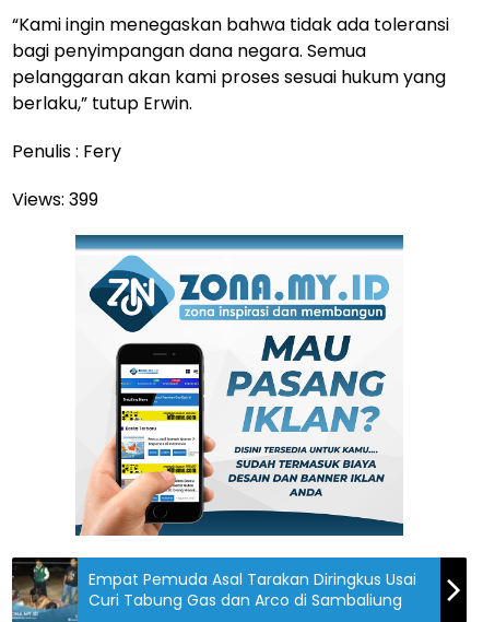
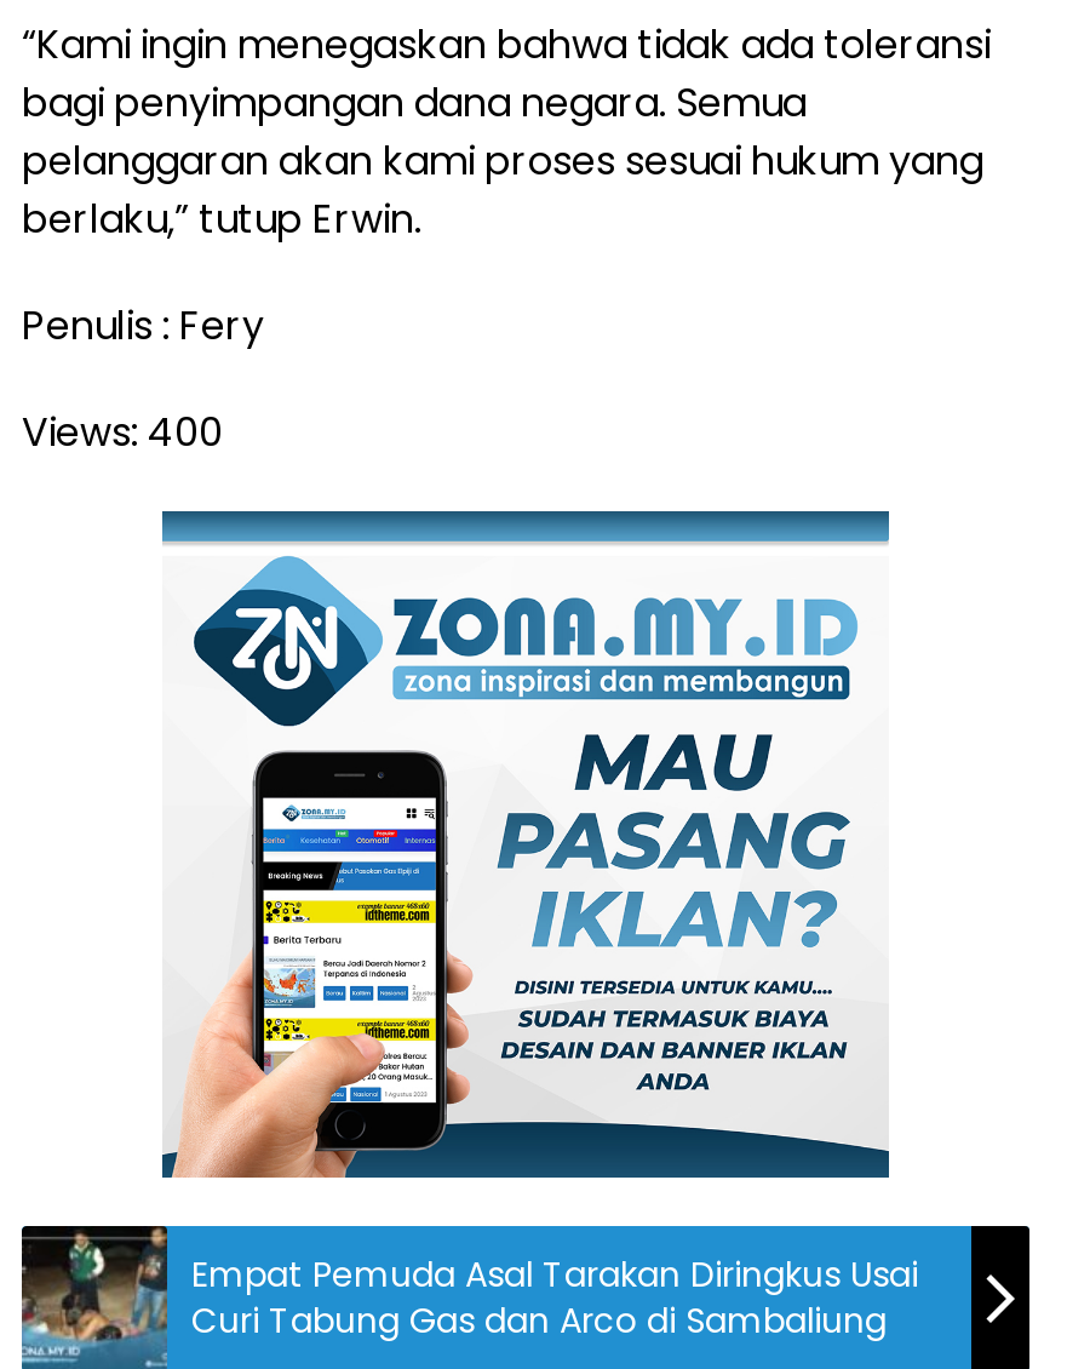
- Views: 399
+ Views: 400
